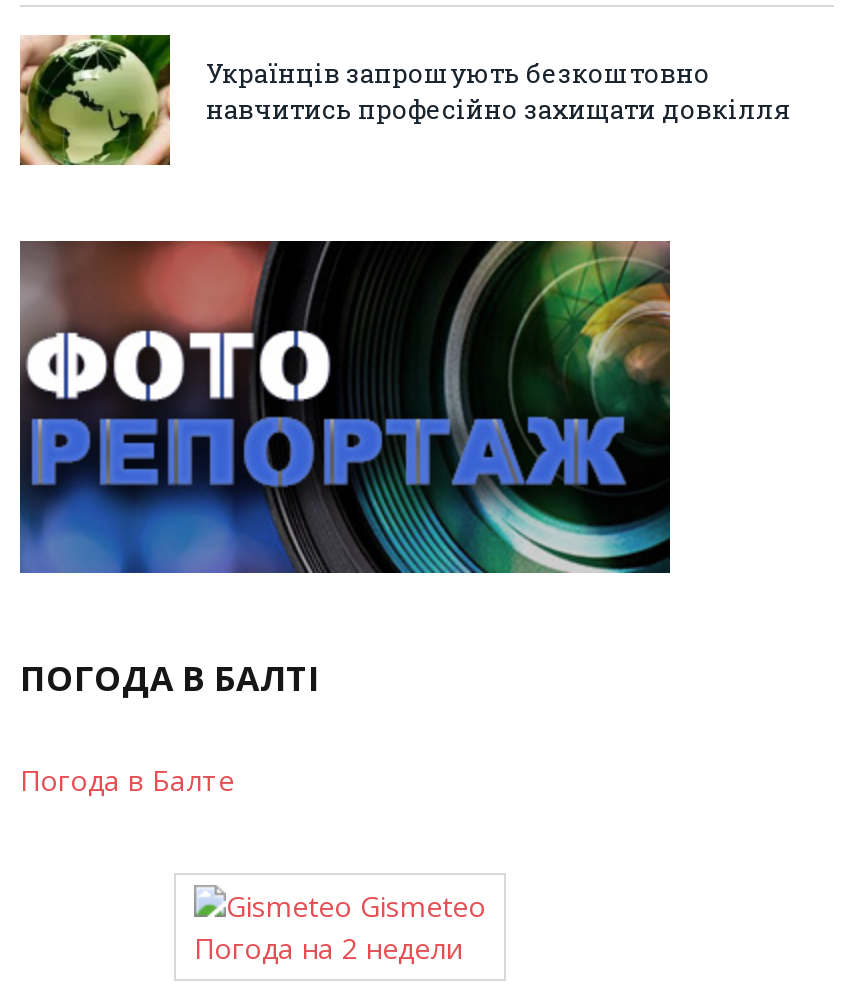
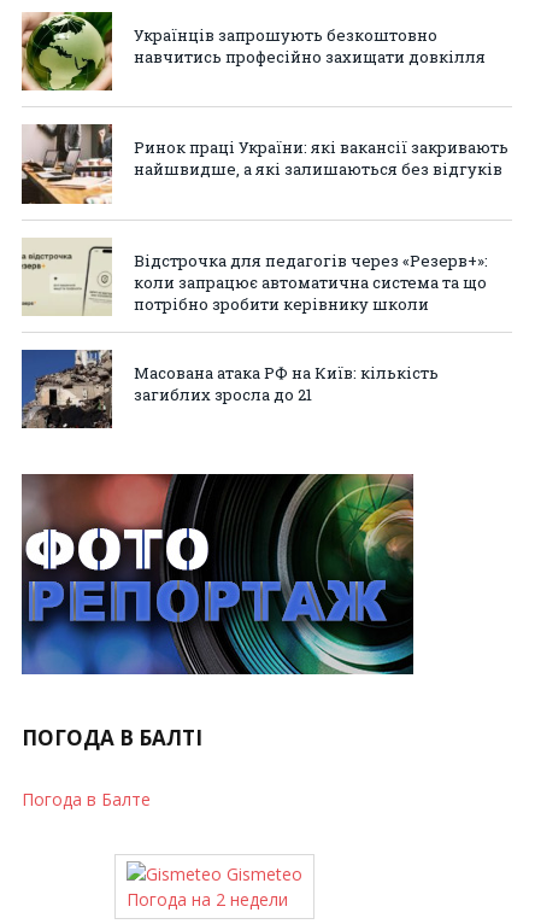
+ [image]

+ [image]
+ Ринок праці України: які вакансії закривають
+ найшвидше, а які залишаються без відгуків

+ [image]
+ Відстрочка для педагогів через «Резерв+»:
+ коли запрацює автоматична система та що
+ потрібно зробити керівнику школи
+ Масована атака РФ на Київ: кількість
+ загиблих зросла до 21
